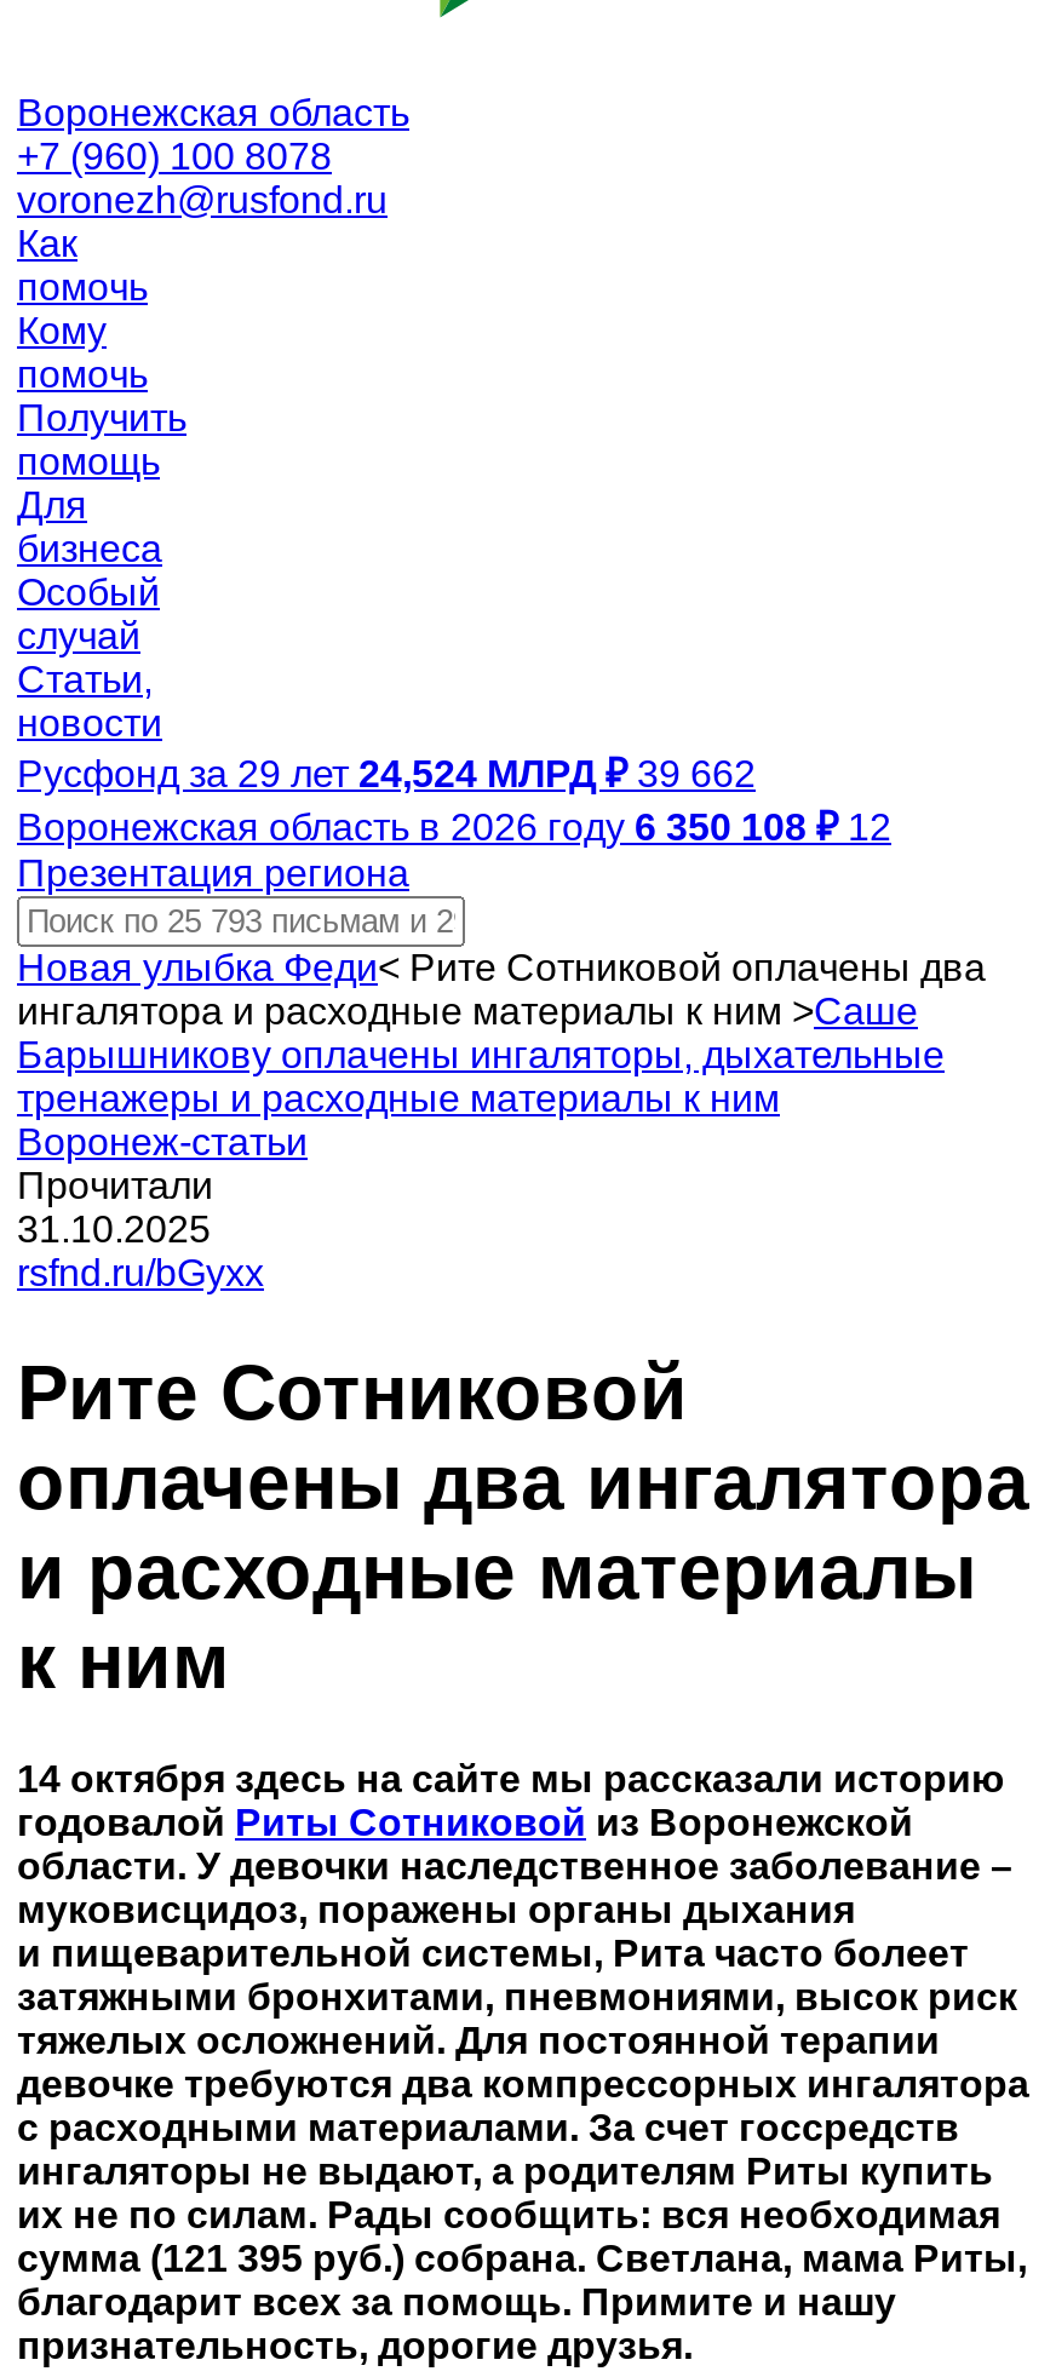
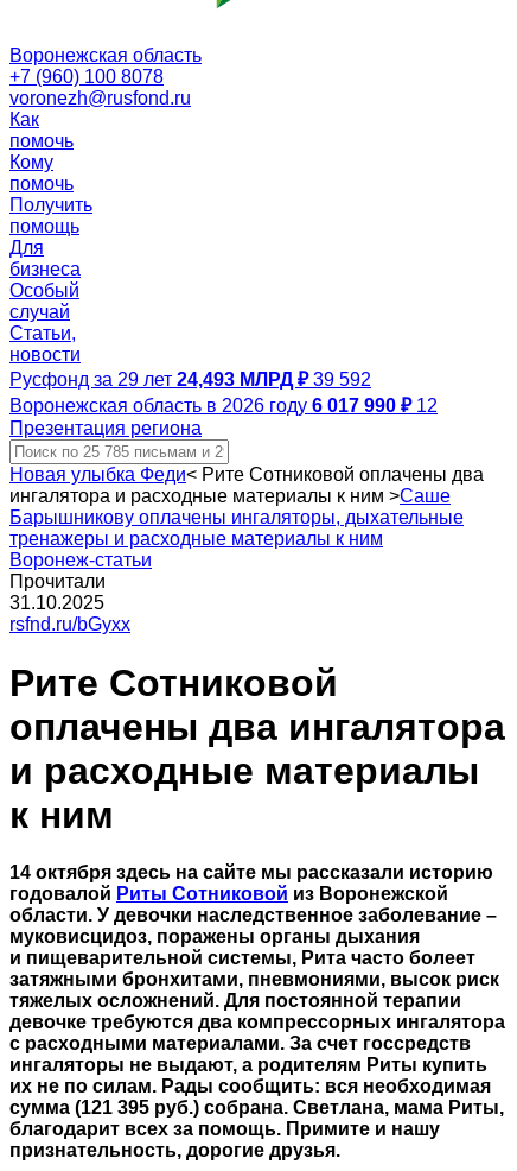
- Русфонд за 29 лет 24,524 МЛРД ₽ 39 662
+ Русфонд за 29 лет 24,493 МЛРД ₽ 39 592

- Воронежская область в 2026 году 6 350 108 ₽ 12
+ Воронежская область в 2026 году 6 017 990 ₽ 12
